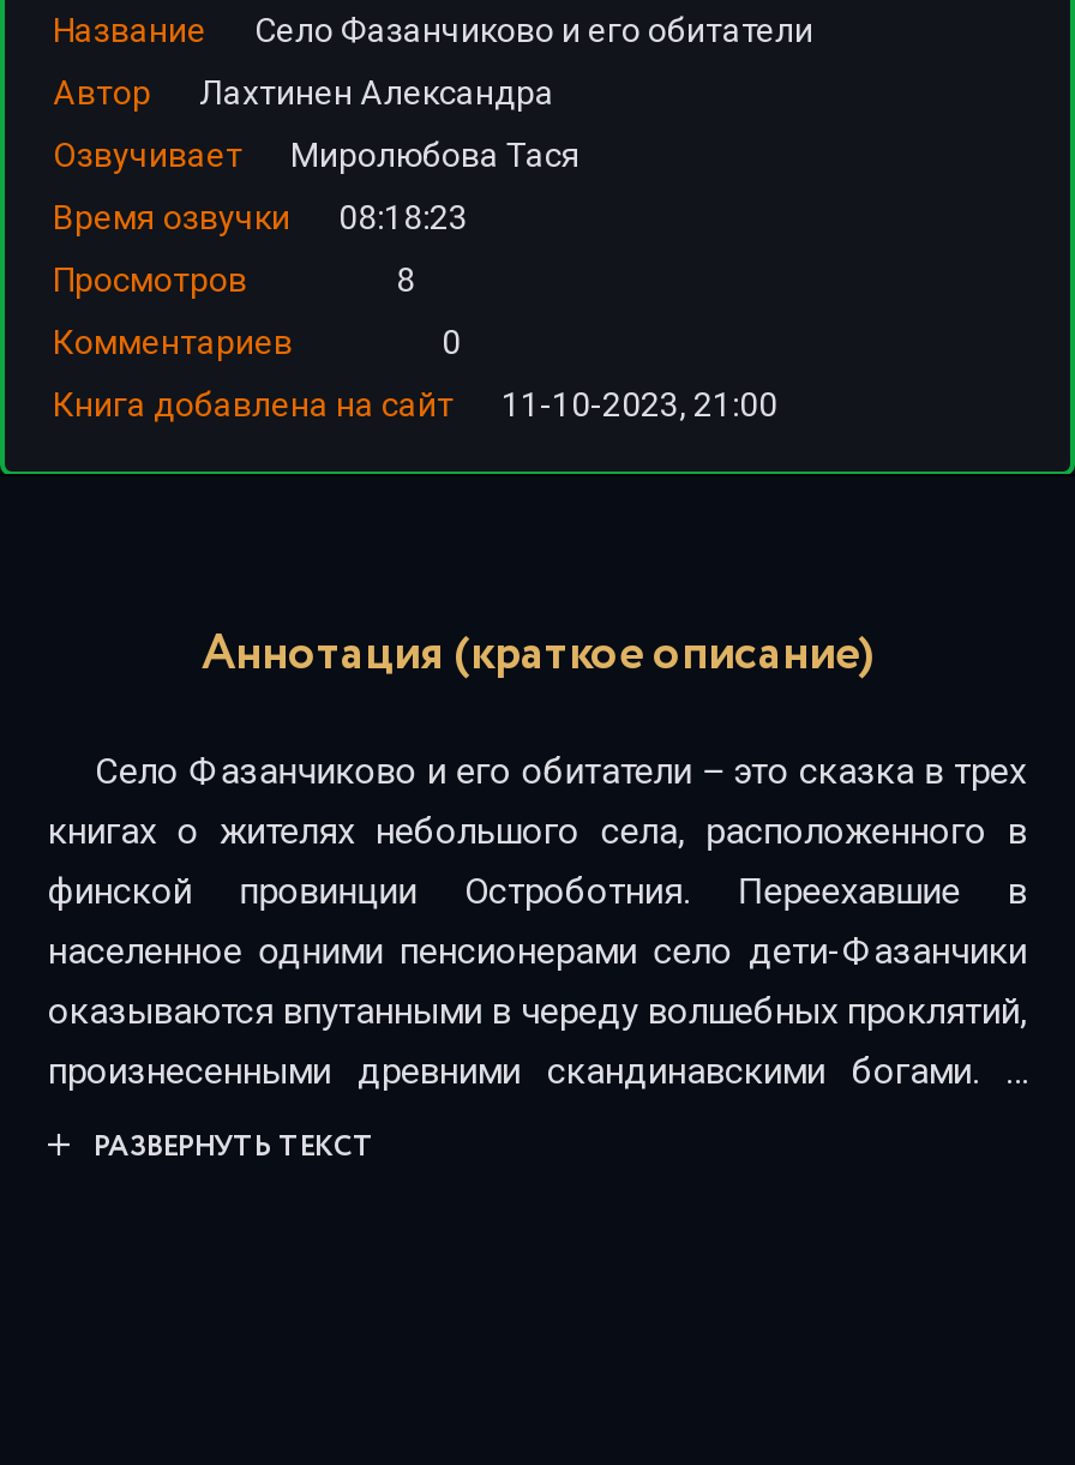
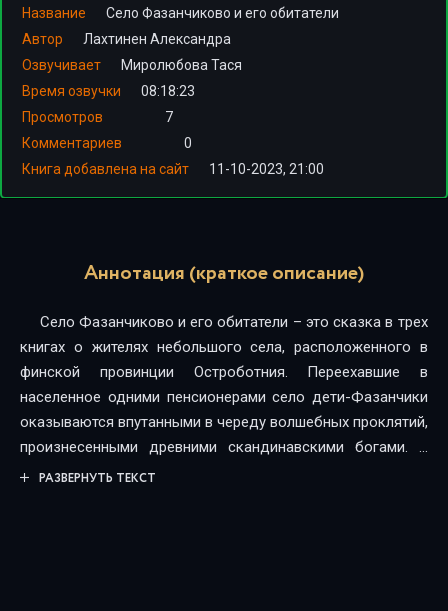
- 8
+ 7
